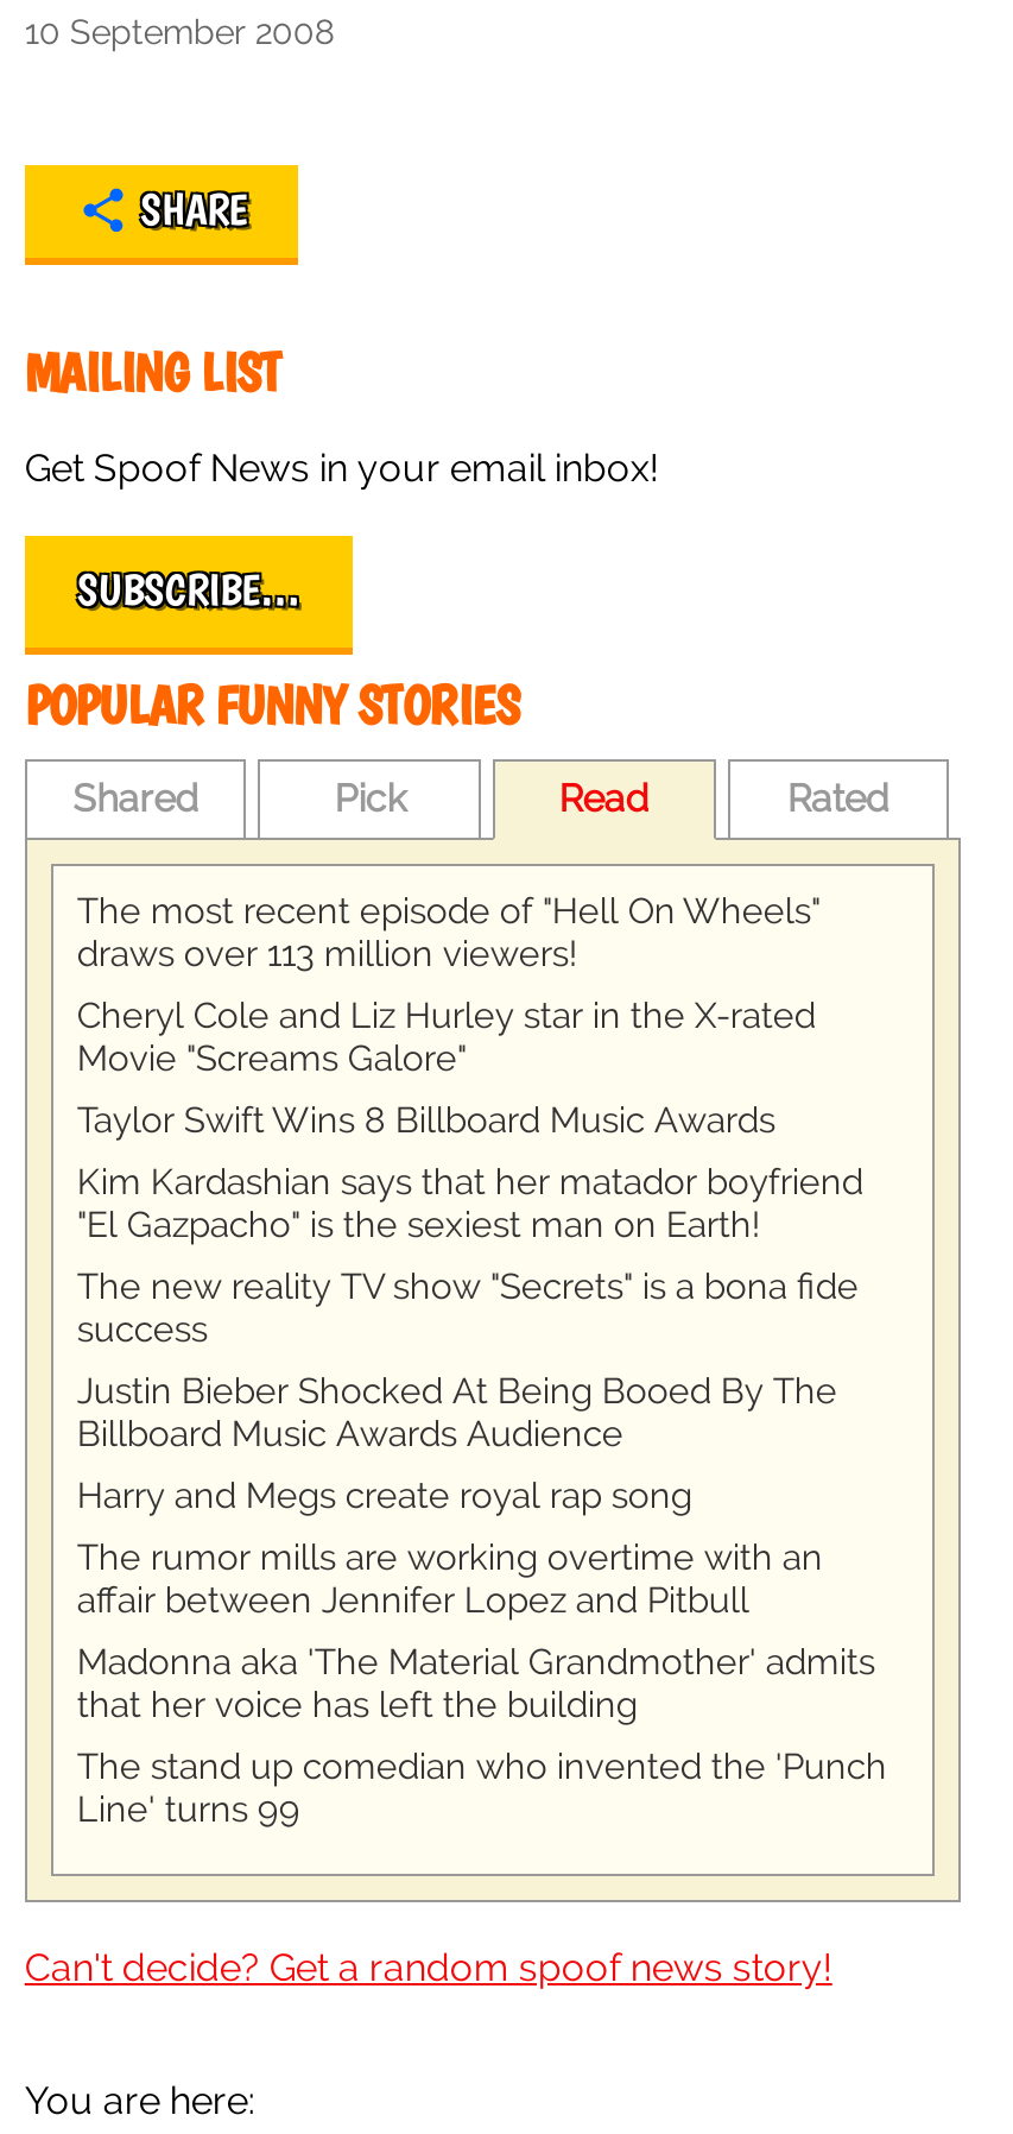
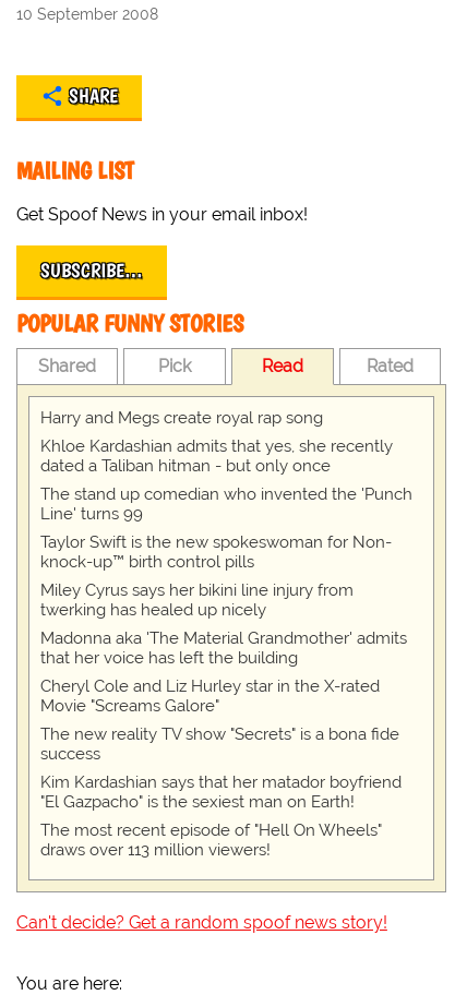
moved down: Cheryl Cole and Liz Hurley star in the X-rated | Movie "Screams Galore" | The new reality TV show "Secrets" is a bona fide | success | Kim Kardashian says that her matador boyfriend | "El Gazpacho" is the sexiest man on Earth! | The most recent episode of "Hell On Wheels" | draws over 113 million viewers!

- Taylor Swift Wins 8 Billboard Music Awards
- Justin Bieber Shocked At Being Booed By The
- Billboard Music Awards Audience

moved up: Harry and Megs create royal rap song

- The rumor mills are working overtime with an
- affair between Jennifer Lopez and Pitbull
+ Khloe Kardashian admits that yes, she recently
+ dated a Taliban hitman - but only once

moved down: Madonna aka 'The Material Grandmother' admits | that her voice has left the building

moved up: The stand up comedian who invented the 'Punch | Line' turns 99

+ Taylor Swift is the new spokeswoman for Non-
+ knock-up™ birth control pills
+ Miley Cyrus says her bikini line injury from
+ twerking has healed up nicely
